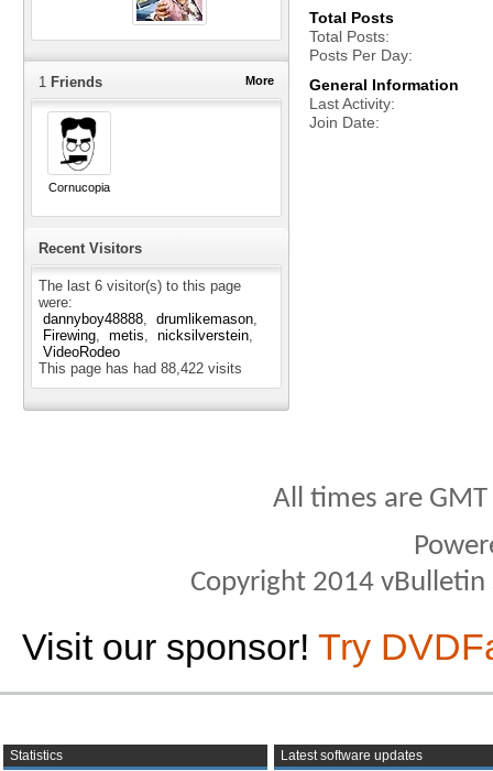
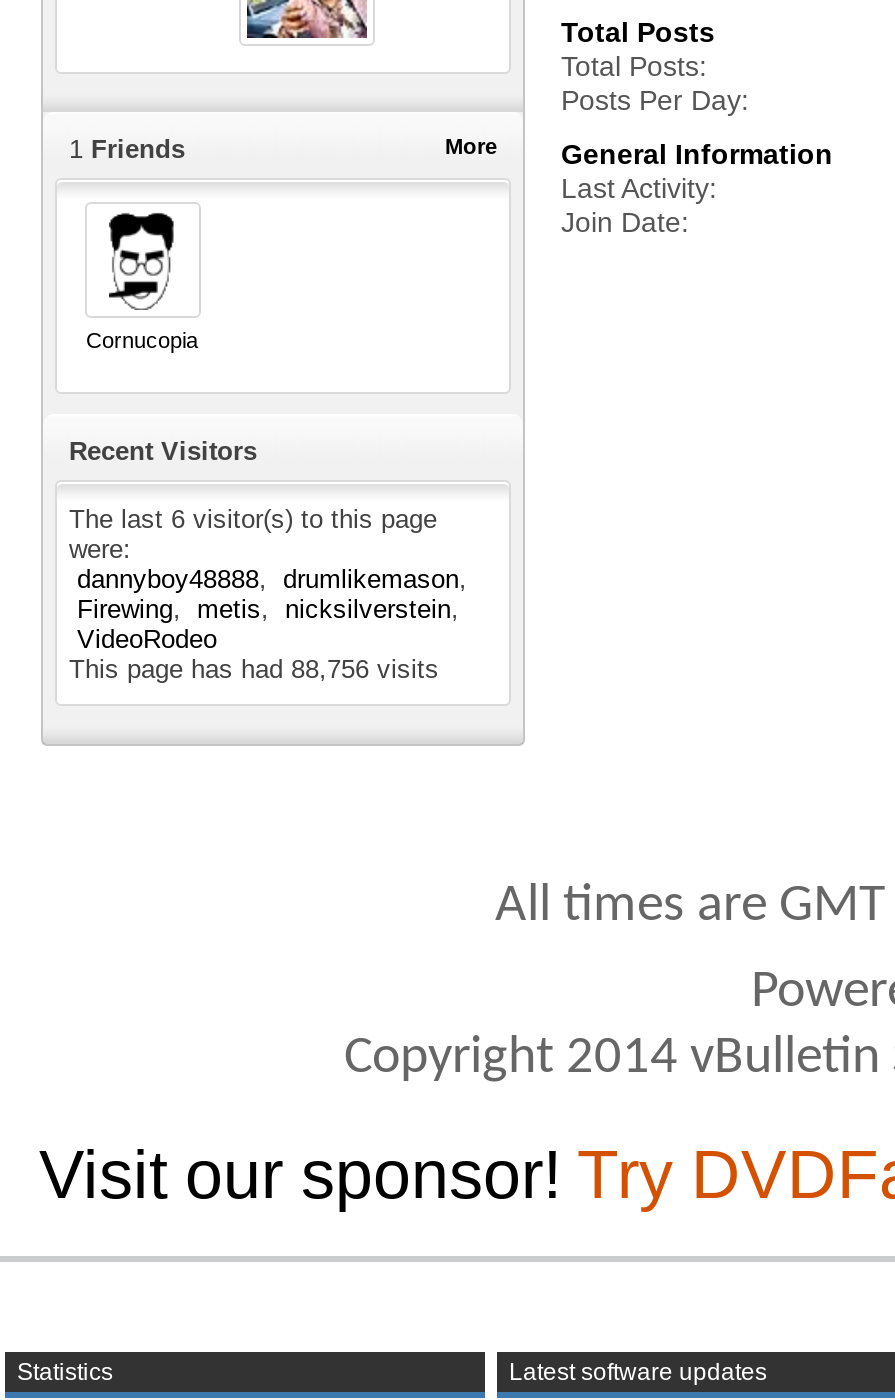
- This page has had 88,422 visits
+ This page has had 88,756 visits
